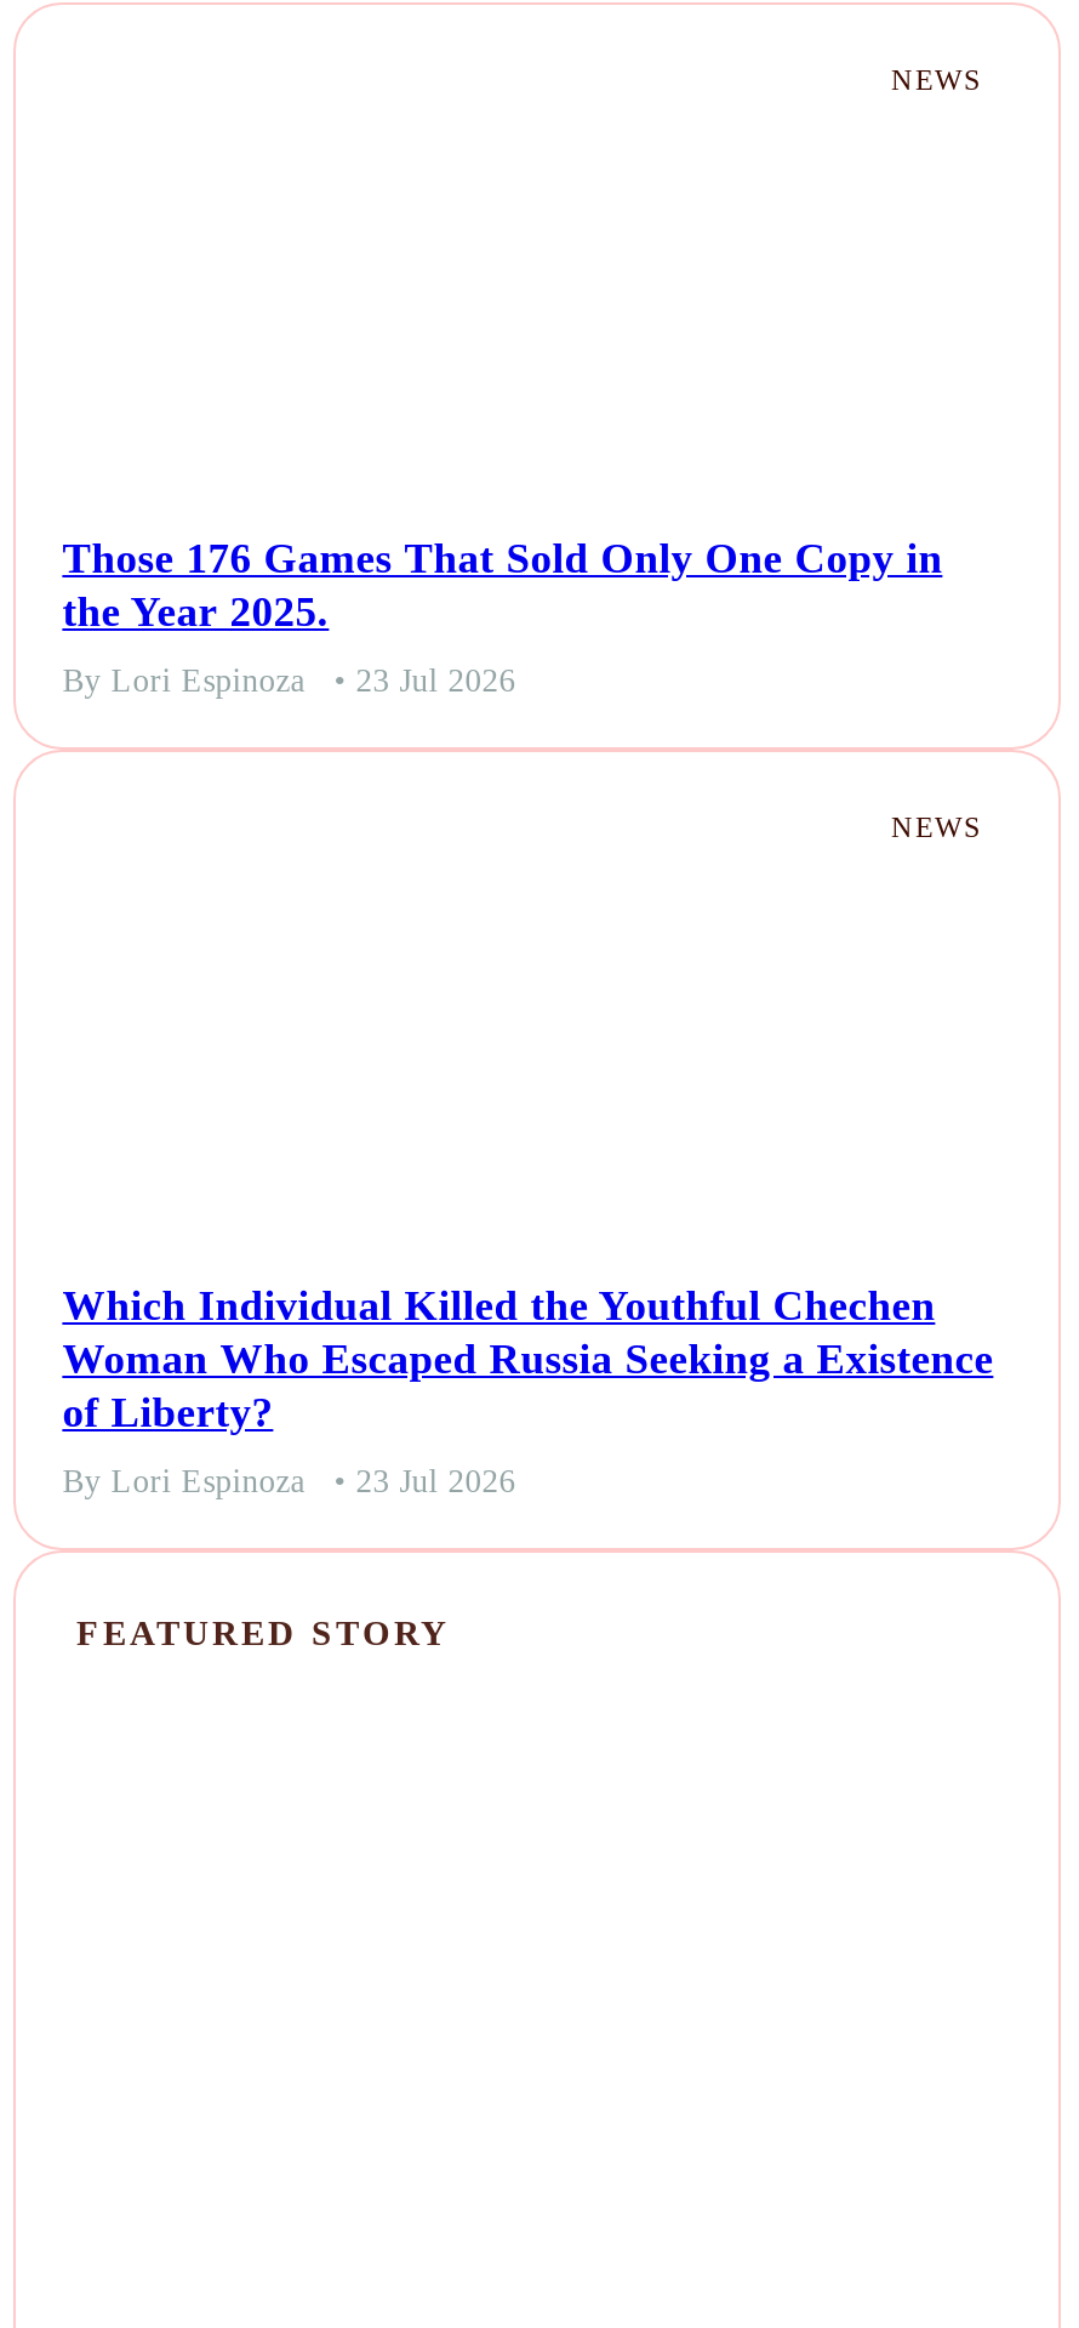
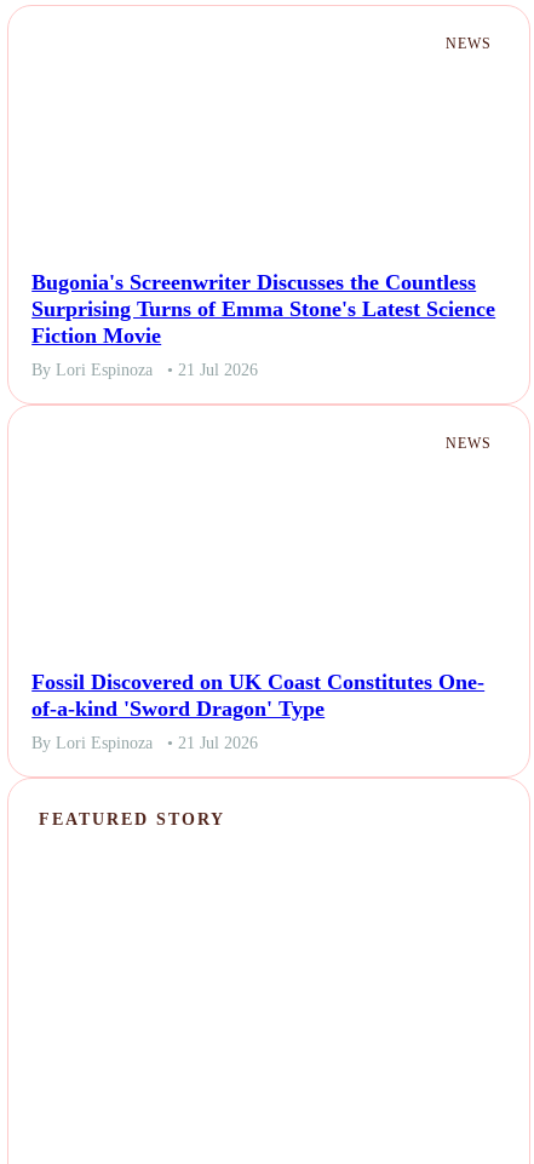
- Those 176 Games That Sold Only One Copy in
- the Year 2025.
+ Bugonia's Screenwriter Discusses the Countless
+ Surprising Turns of Emma Stone's Latest Science
+ Fiction Movie

- By Lori Espinoza • 23 Jul 2026
+ By Lori Espinoza • 21 Jul 2026

moved down: By Lori Espinoza | NEWS

- Which Individual Killed the Youthful Chechen
- Woman Who Escaped Russia Seeking a Existence
- of Liberty?
+ Fossil Discovered on UK Coast Constitutes One-
+ of-a-kind 'Sword Dragon' Type

- By Lori Espinoza • 23 Jul 2026
+ By Lori Espinoza • 21 Jul 2026
